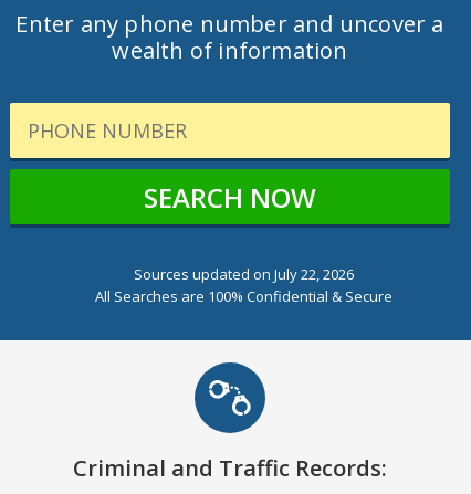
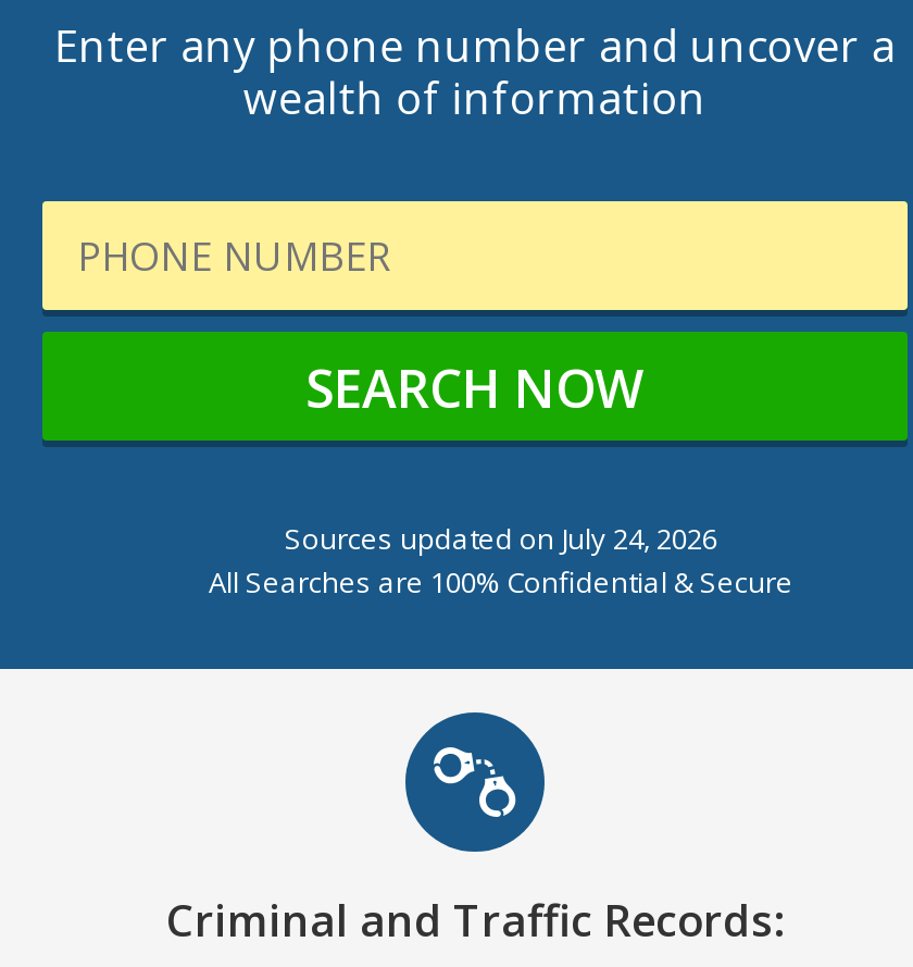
- Sources updated on July 22, 2026
+ Sources updated on July 24, 2026
